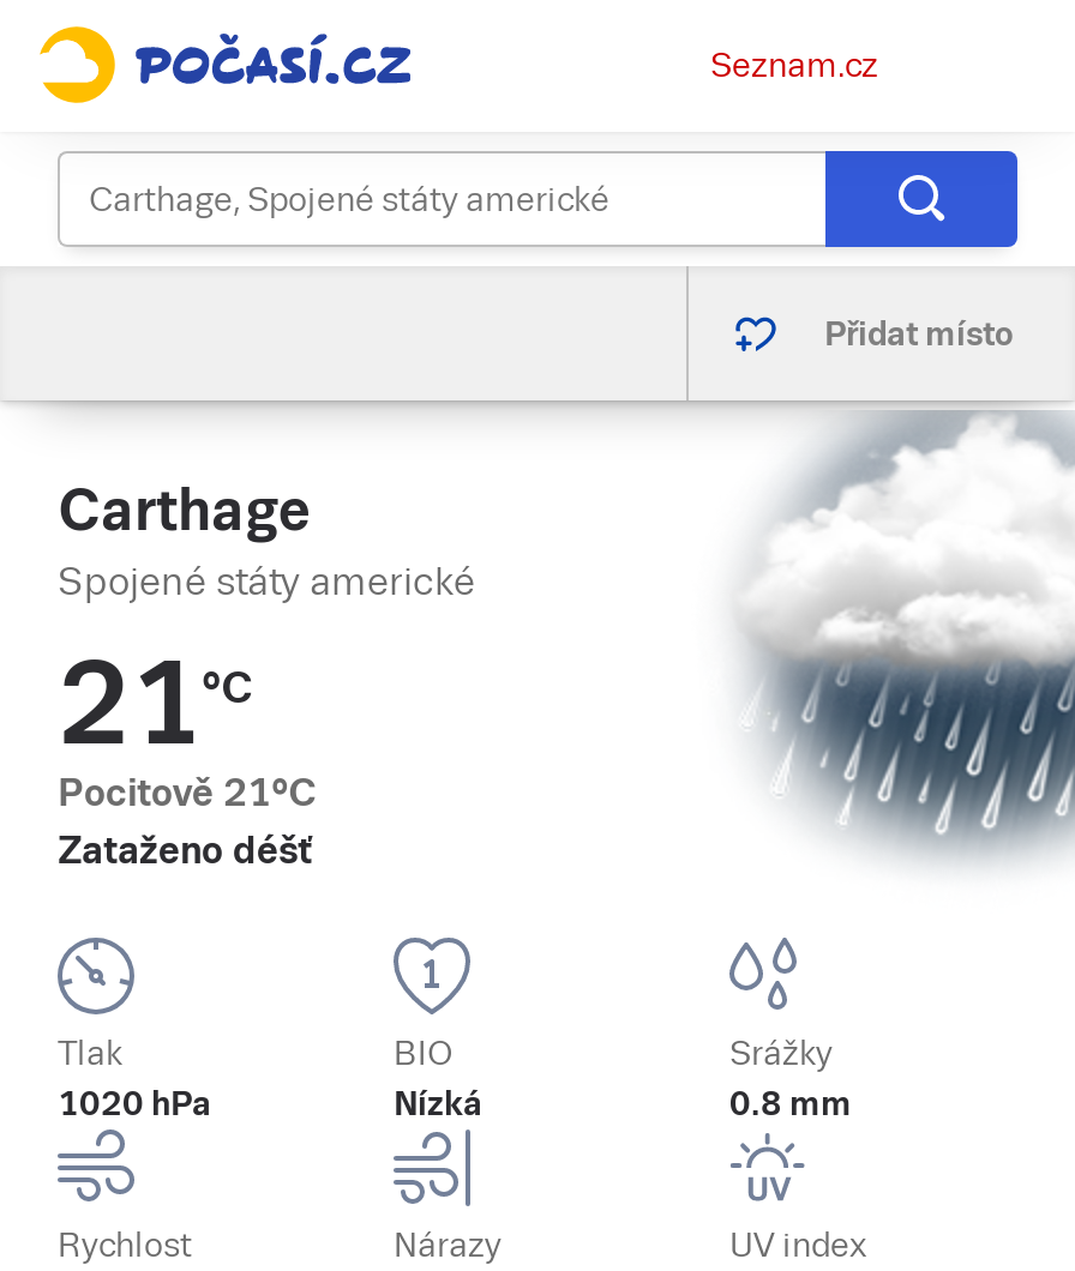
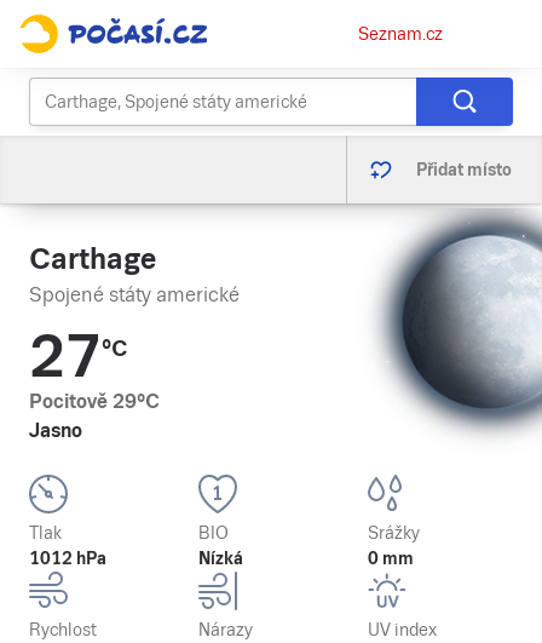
- [image]
+ [image]

- 21°C
- Pocitově 21°C
- Zataženo déšť
+ 27°C
+ Pocitově 29°C
+ Jasno

- 1020 hPa
+ 1012 hPa

- 0.8 mm
+ 0 mm
